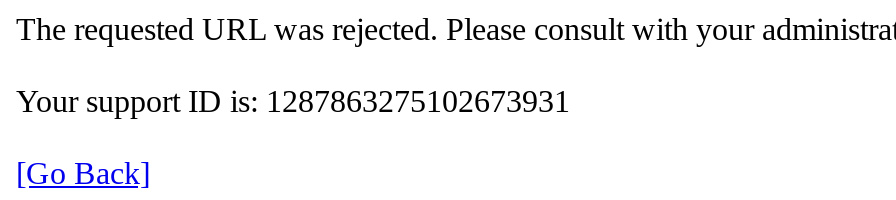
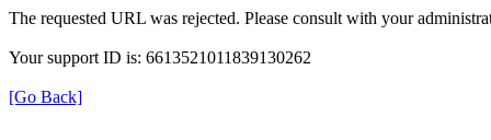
- Your support ID is: 1287863275102673931
+ Your support ID is: 6613521011839130262
